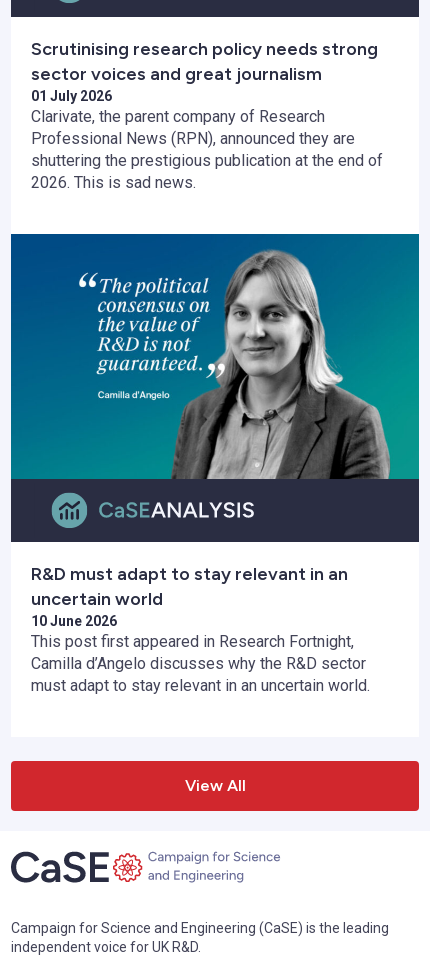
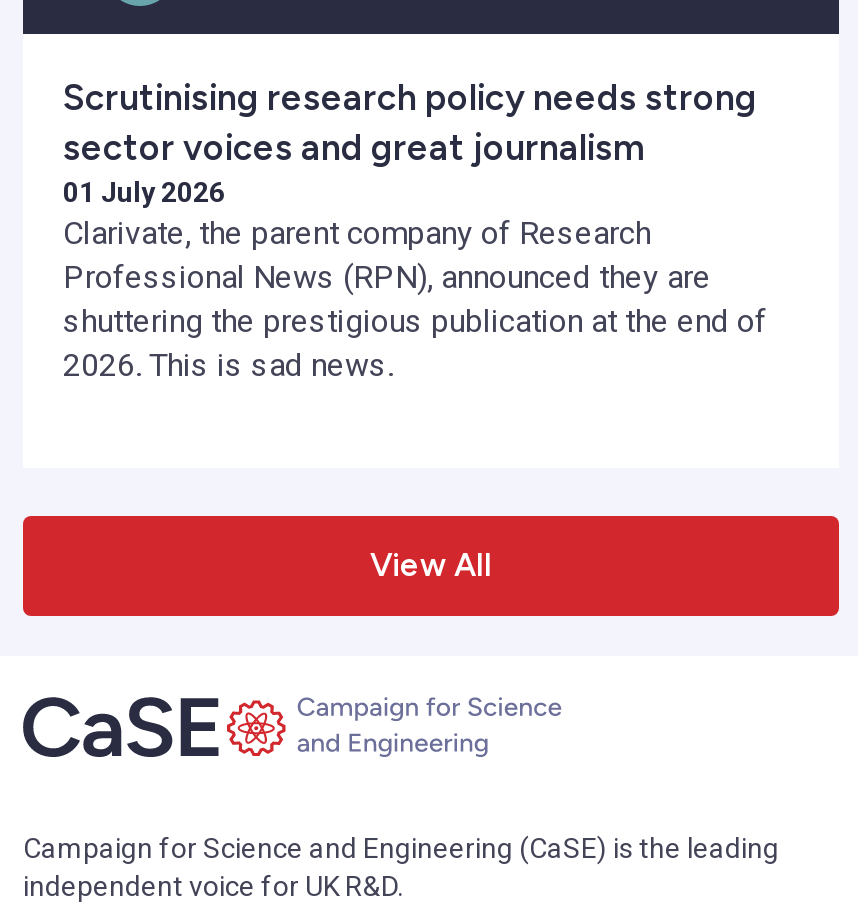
- [image]
- R&D must adapt to stay relevant in an
- uncertain world
- 10 June 2026
- This post first appeared in Research Fortnight,
- Camilla d’Angelo discusses why the R&D sector
- must adapt to stay relevant in an uncertain world.
